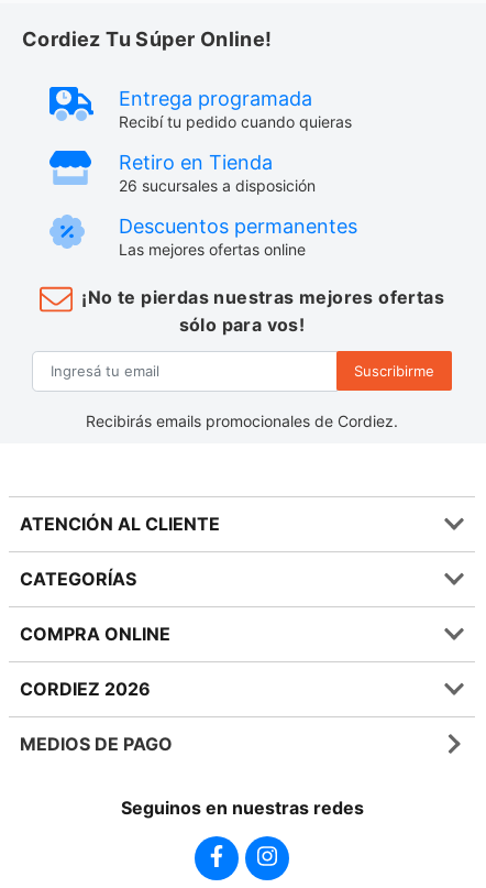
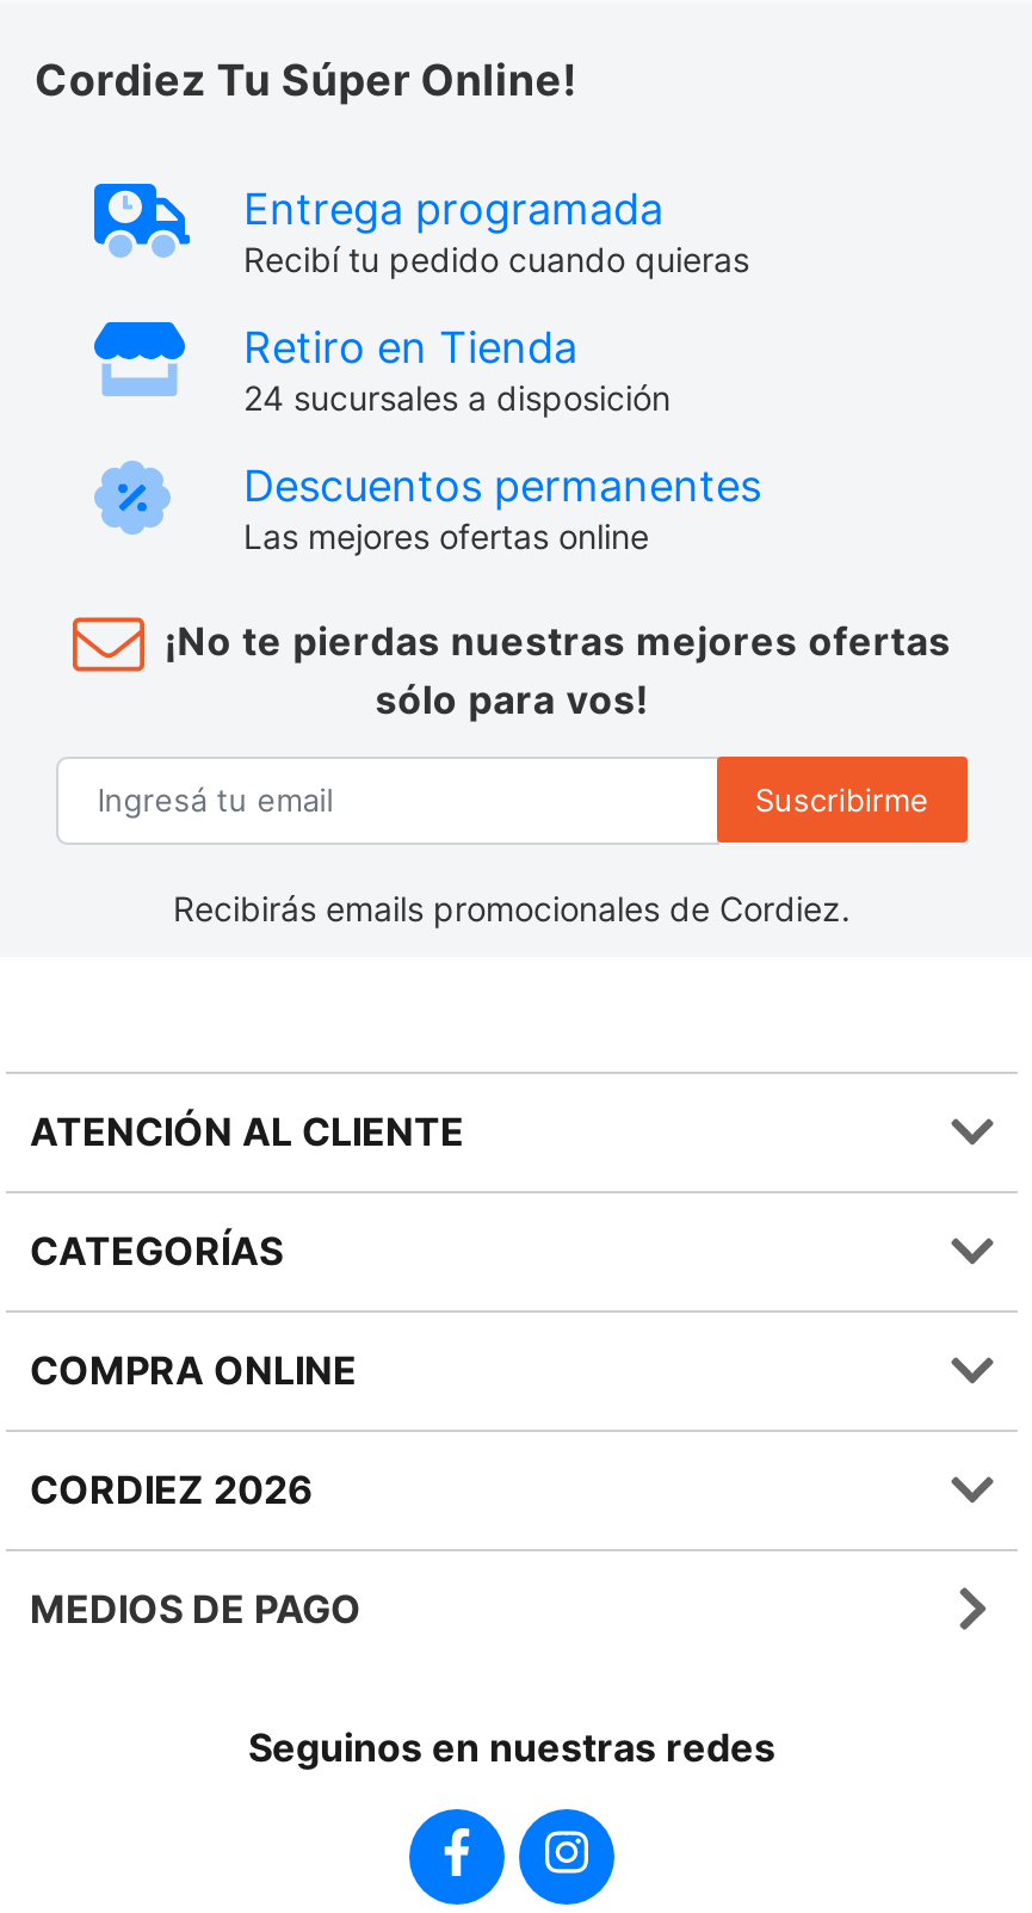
- 26 sucursales a disposición
+ 24 sucursales a disposición
